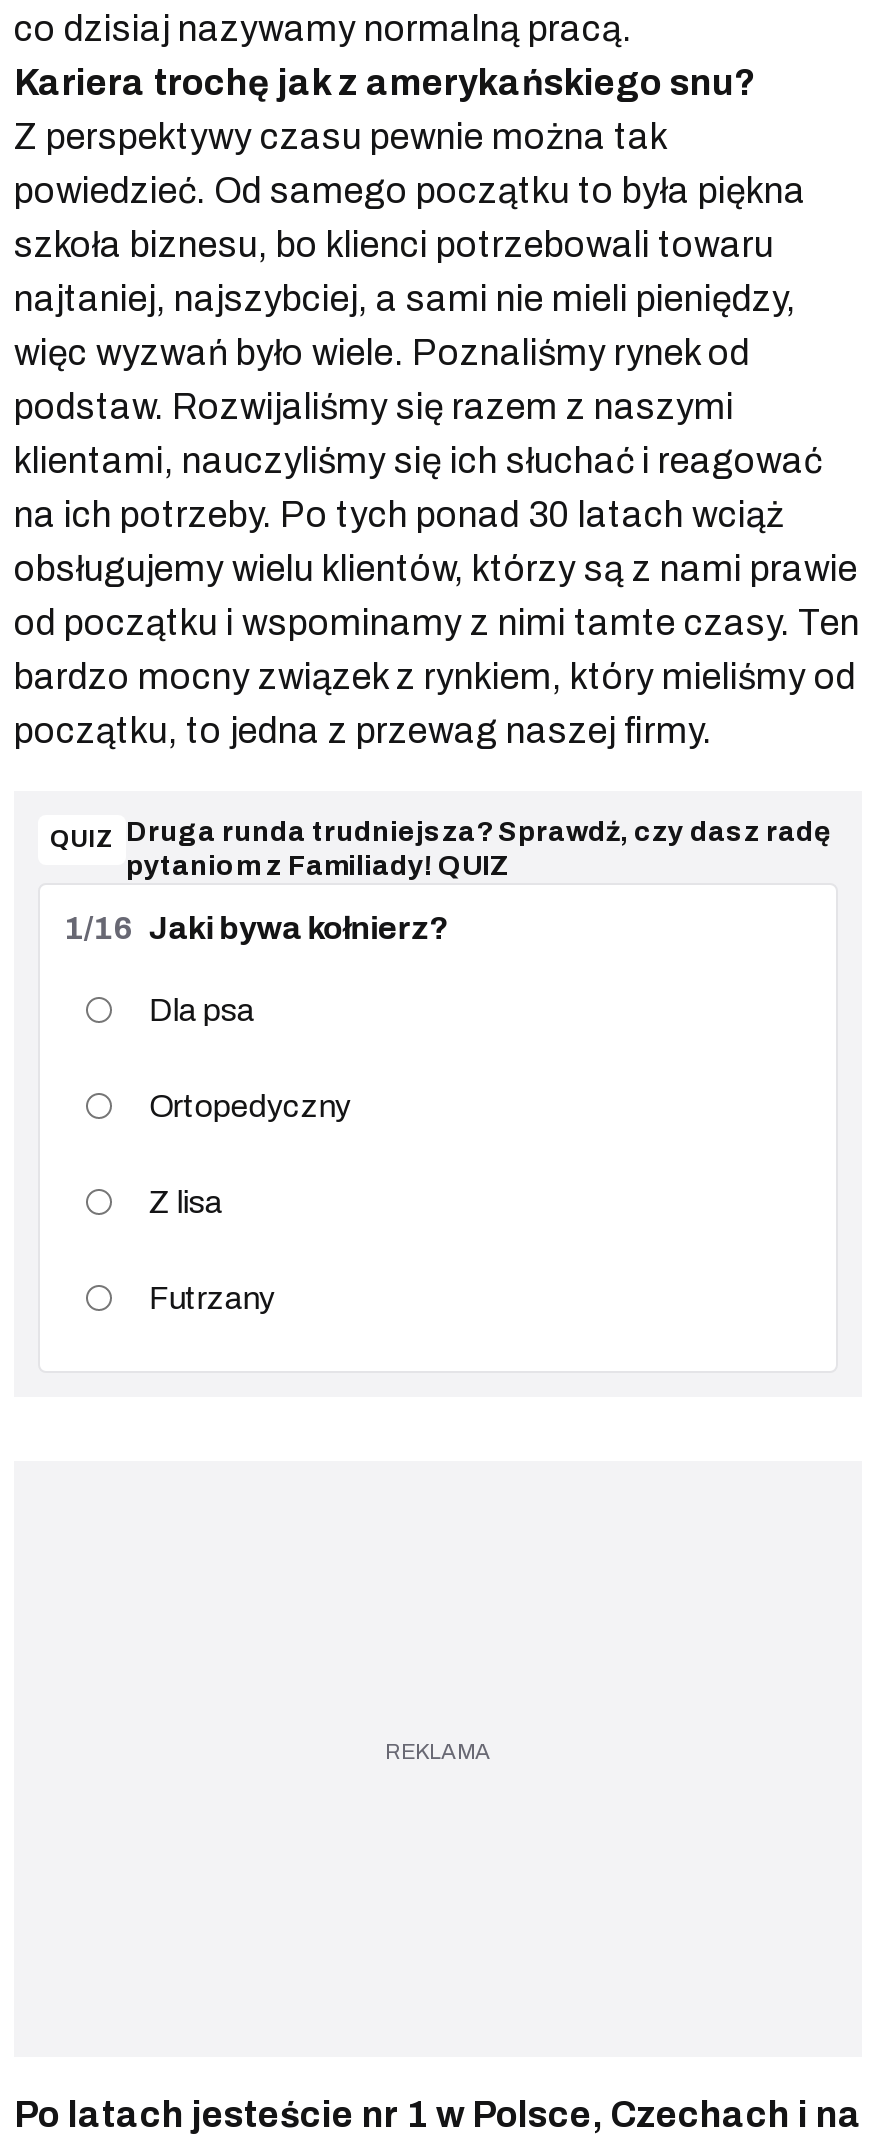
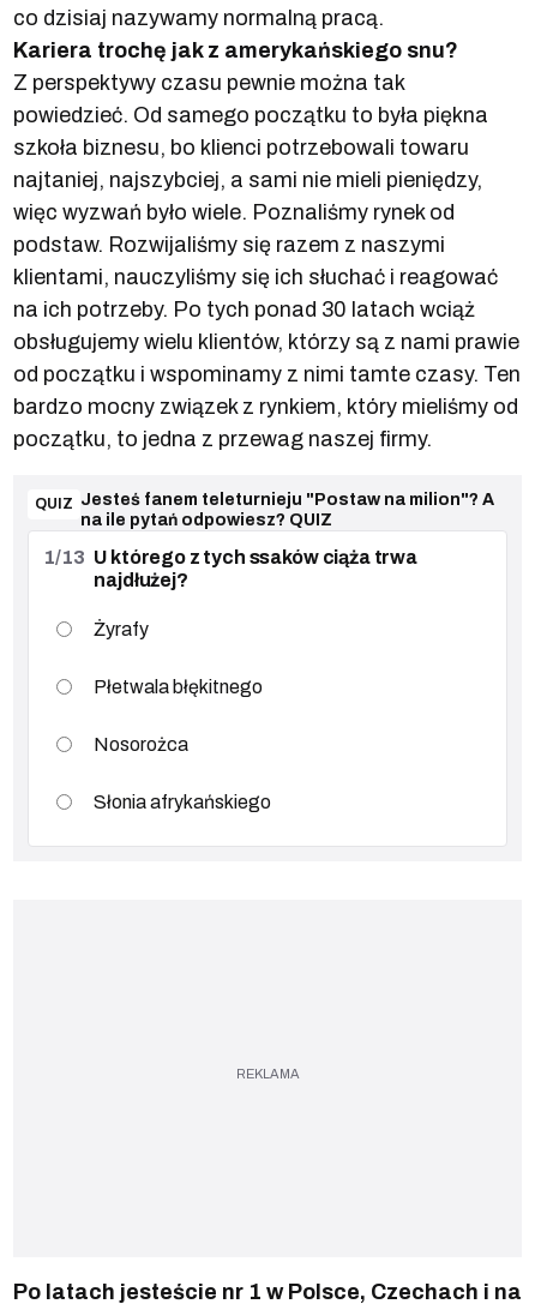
- QUIZ Druga runda trudniejsza? Sprawdź, czy dasz radę
- pytaniom z Familiady! QUIZ
+ QUIZ Jesteś fanem teleturnieju "Postaw na milion"? A
+ na ile pytań odpowiesz? QUIZ

- 1/16 Jaki bywa kołnierz?
+ 1/13 U którego z tych ssaków ciąża trwa
+ najdłużej?

- Dla psa
+ Żyrafy

- Ortopedyczny
+ Płetwala błękitnego

- Z lisa
+ Nosorożca

- Futrzany
+ Słonia afrykańskiego
